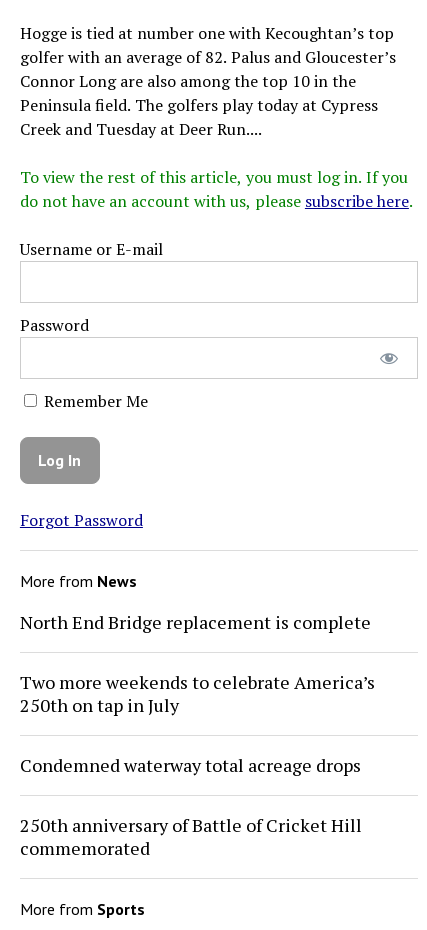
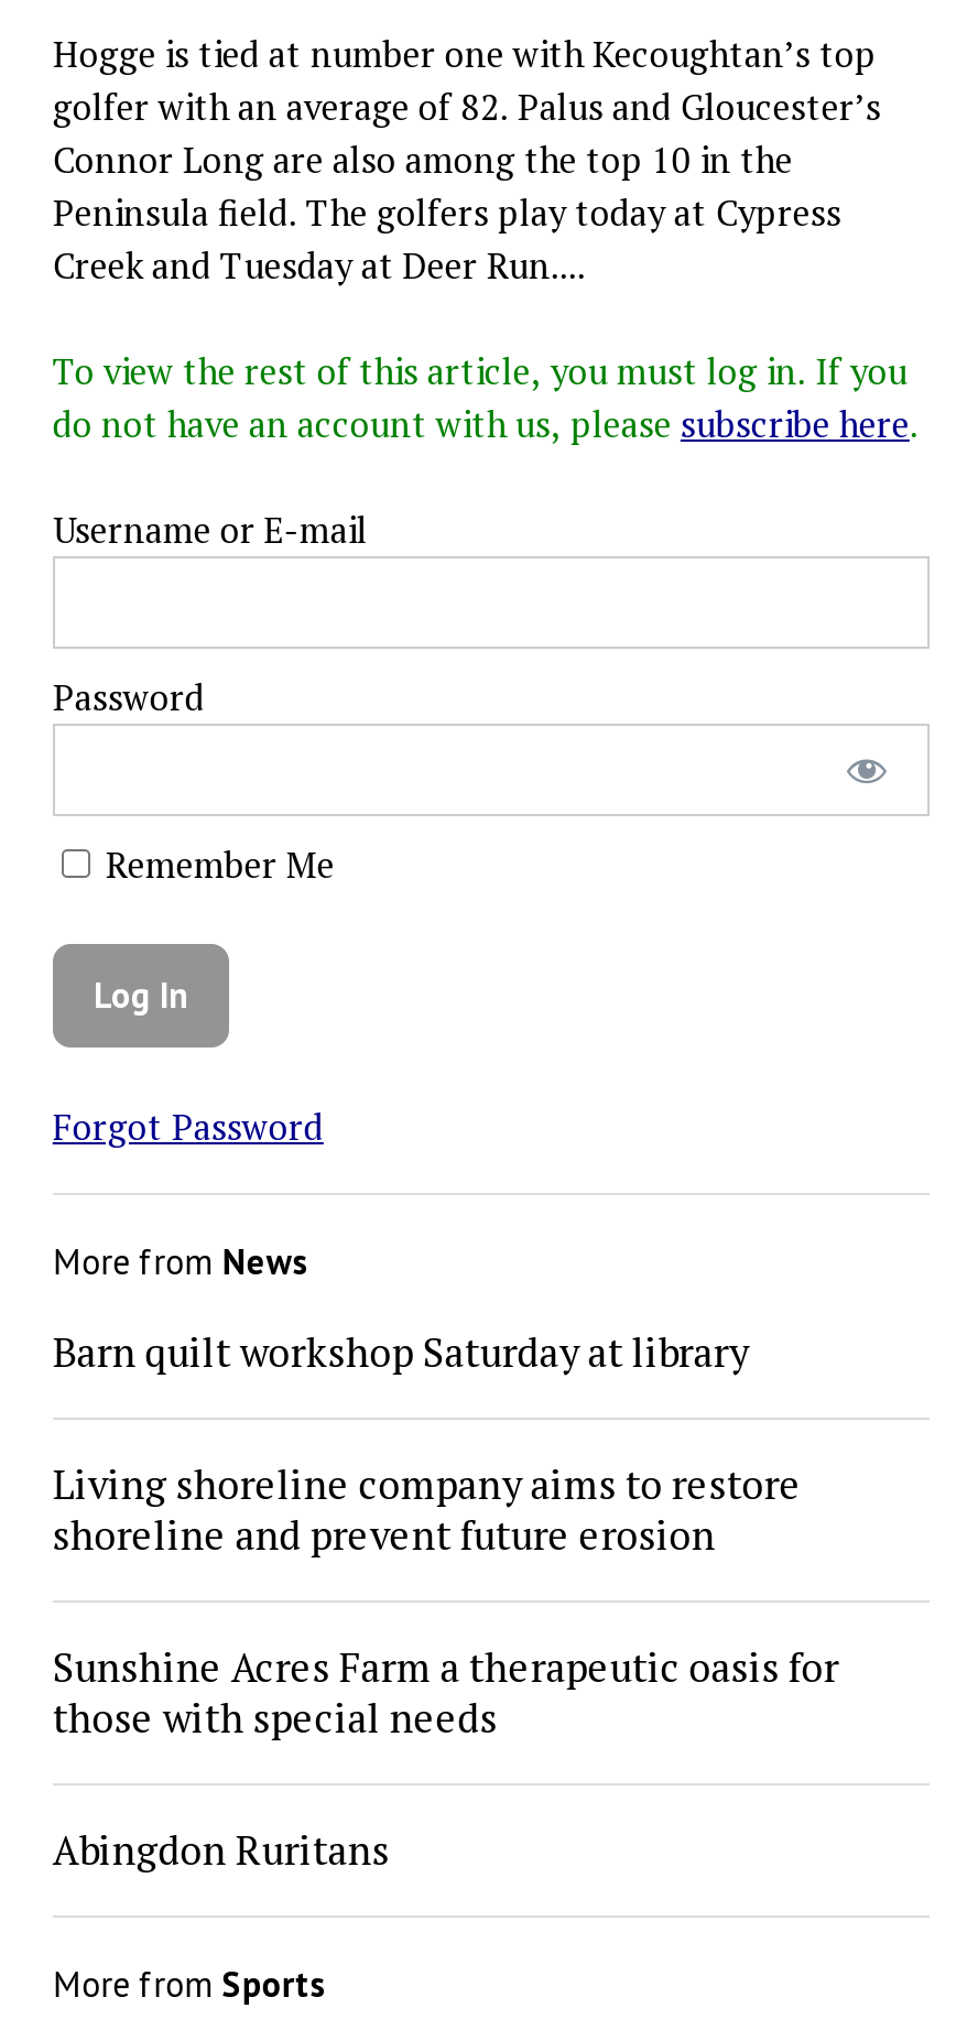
- North End Bridge replacement is complete
+ Barn quilt workshop Saturday at library

- Two more weekends to celebrate America’s
- 250th on tap in July
+ Living shoreline company aims to restore
+ shoreline and prevent future erosion

- Condemned waterway total acreage drops
+ Sunshine Acres Farm a therapeutic oasis for
+ those with special needs

- 250th anniversary of Battle of Cricket Hill
- commemorated
+ Abingdon Ruritans
